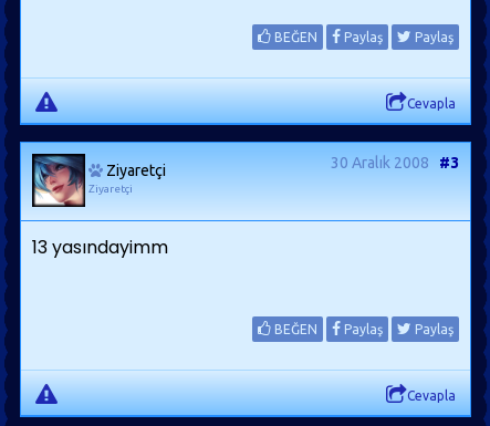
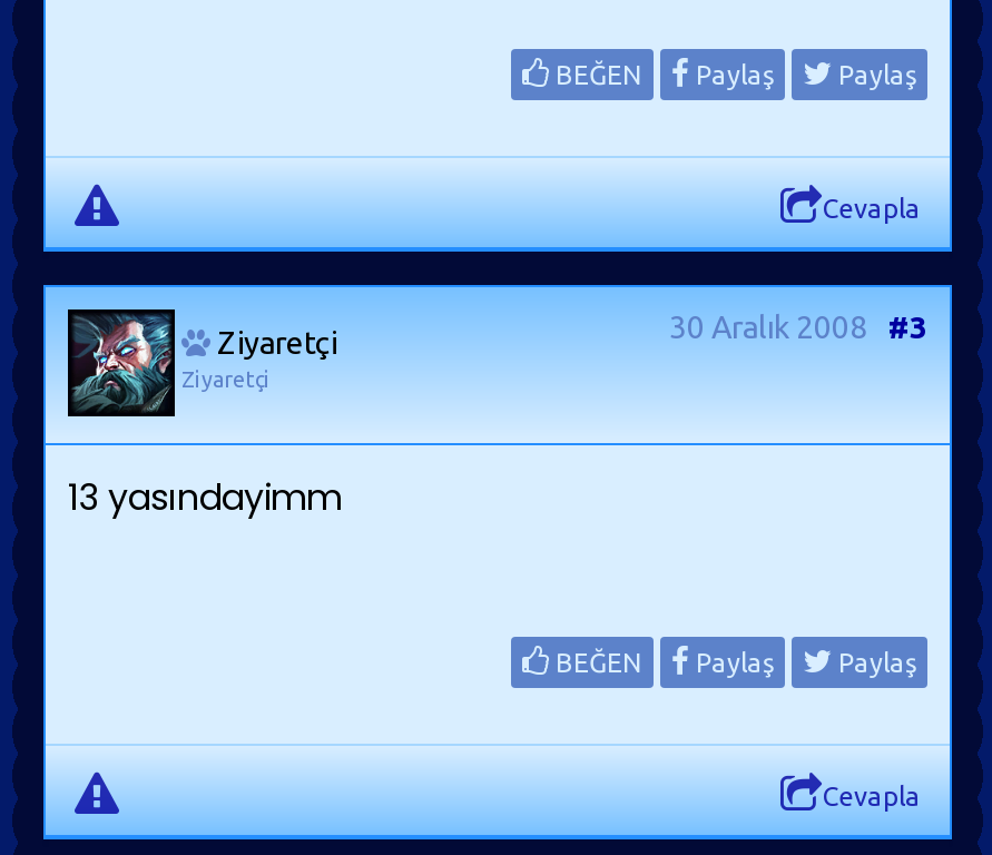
- [image]
+ [image]
